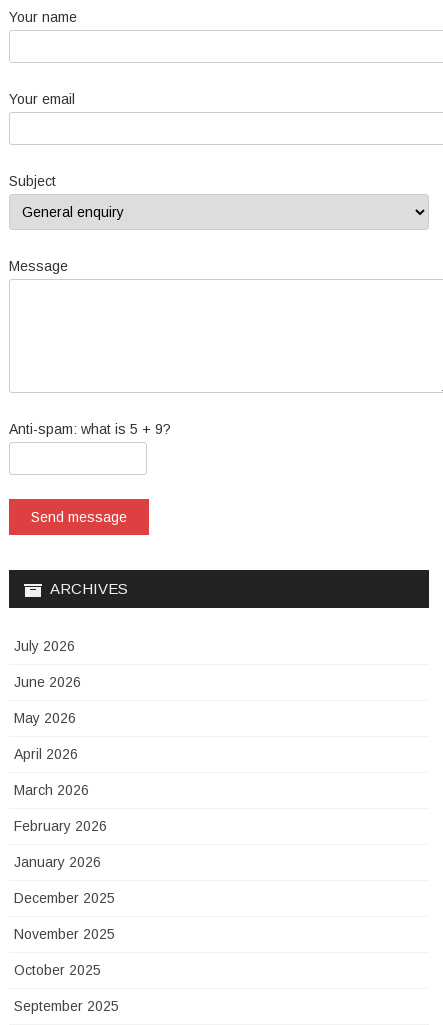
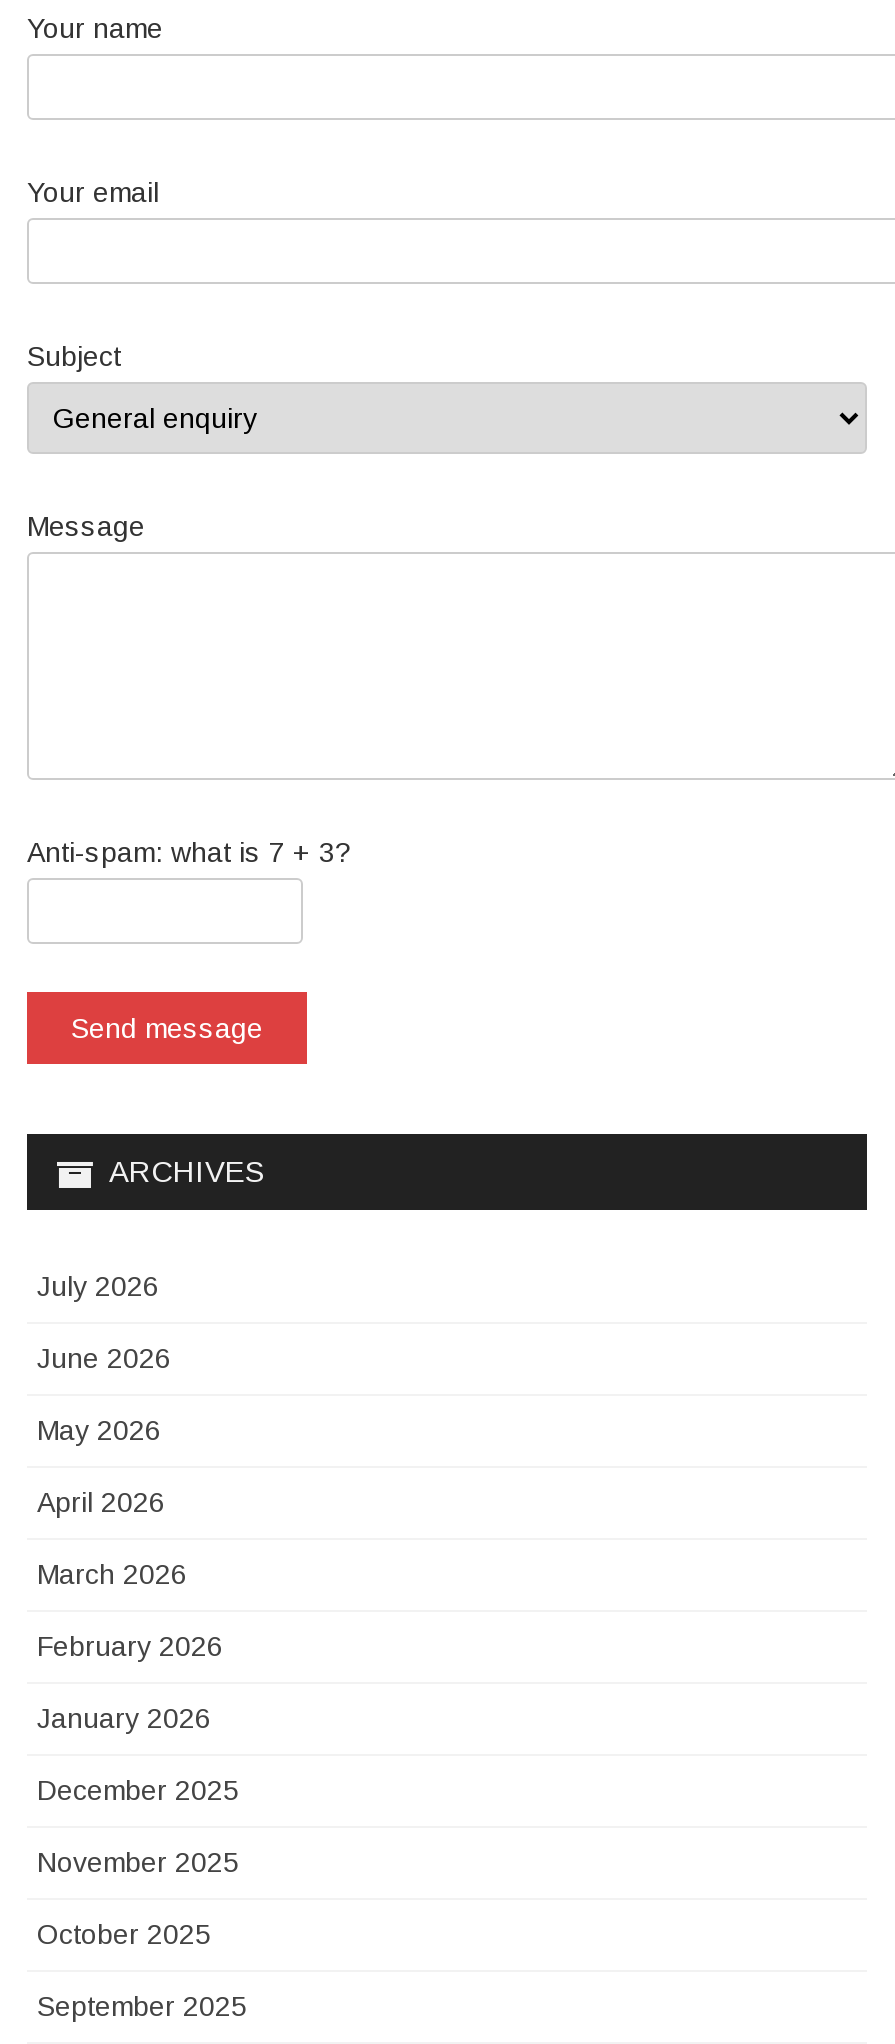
- Anti-spam: what is 5 + 9?
+ Anti-spam: what is 7 + 3?
